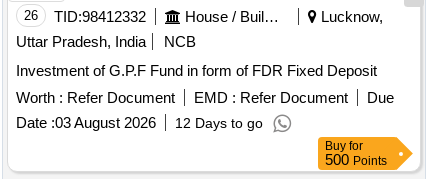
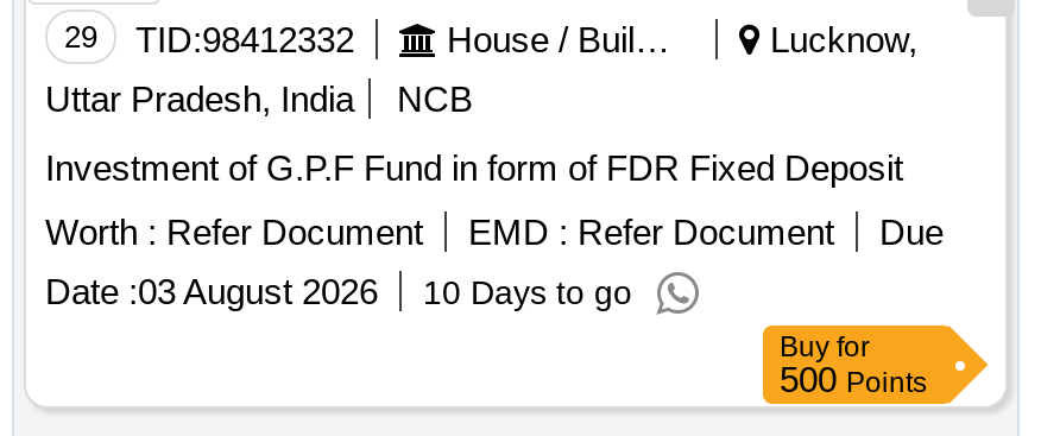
- 26 TID:98412332
+ 29 TID:98412332

- Date : 03 August 2026 12 Days to go
+ Date : 03 August 2026 10 Days to go
